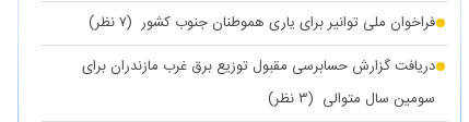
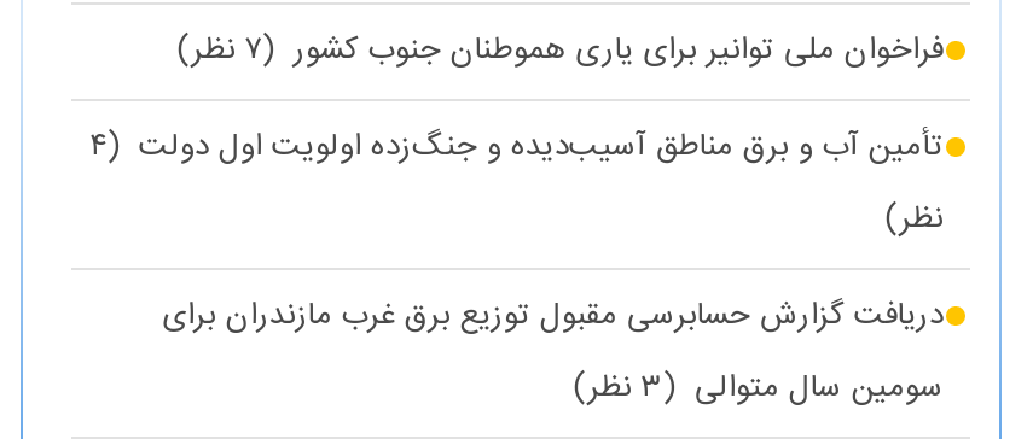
+ تأمین آب و برق مناطق آسیب‌دیده و جنگ‌زده اولویت اول دولت (۴
+ نظر)
